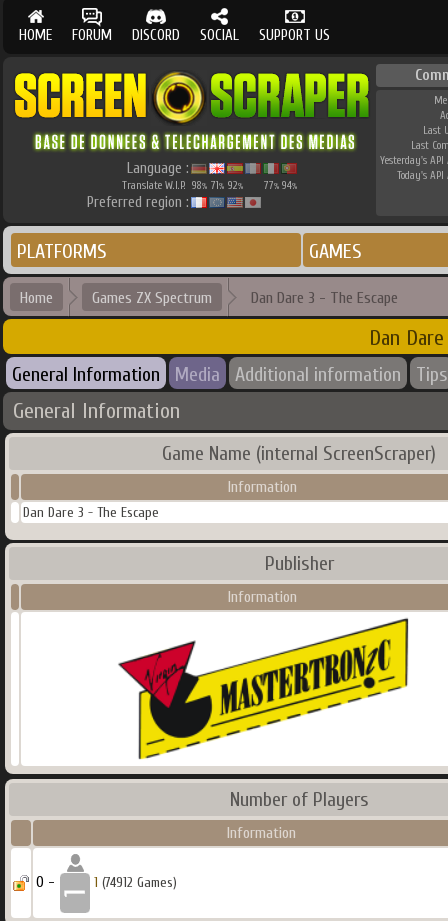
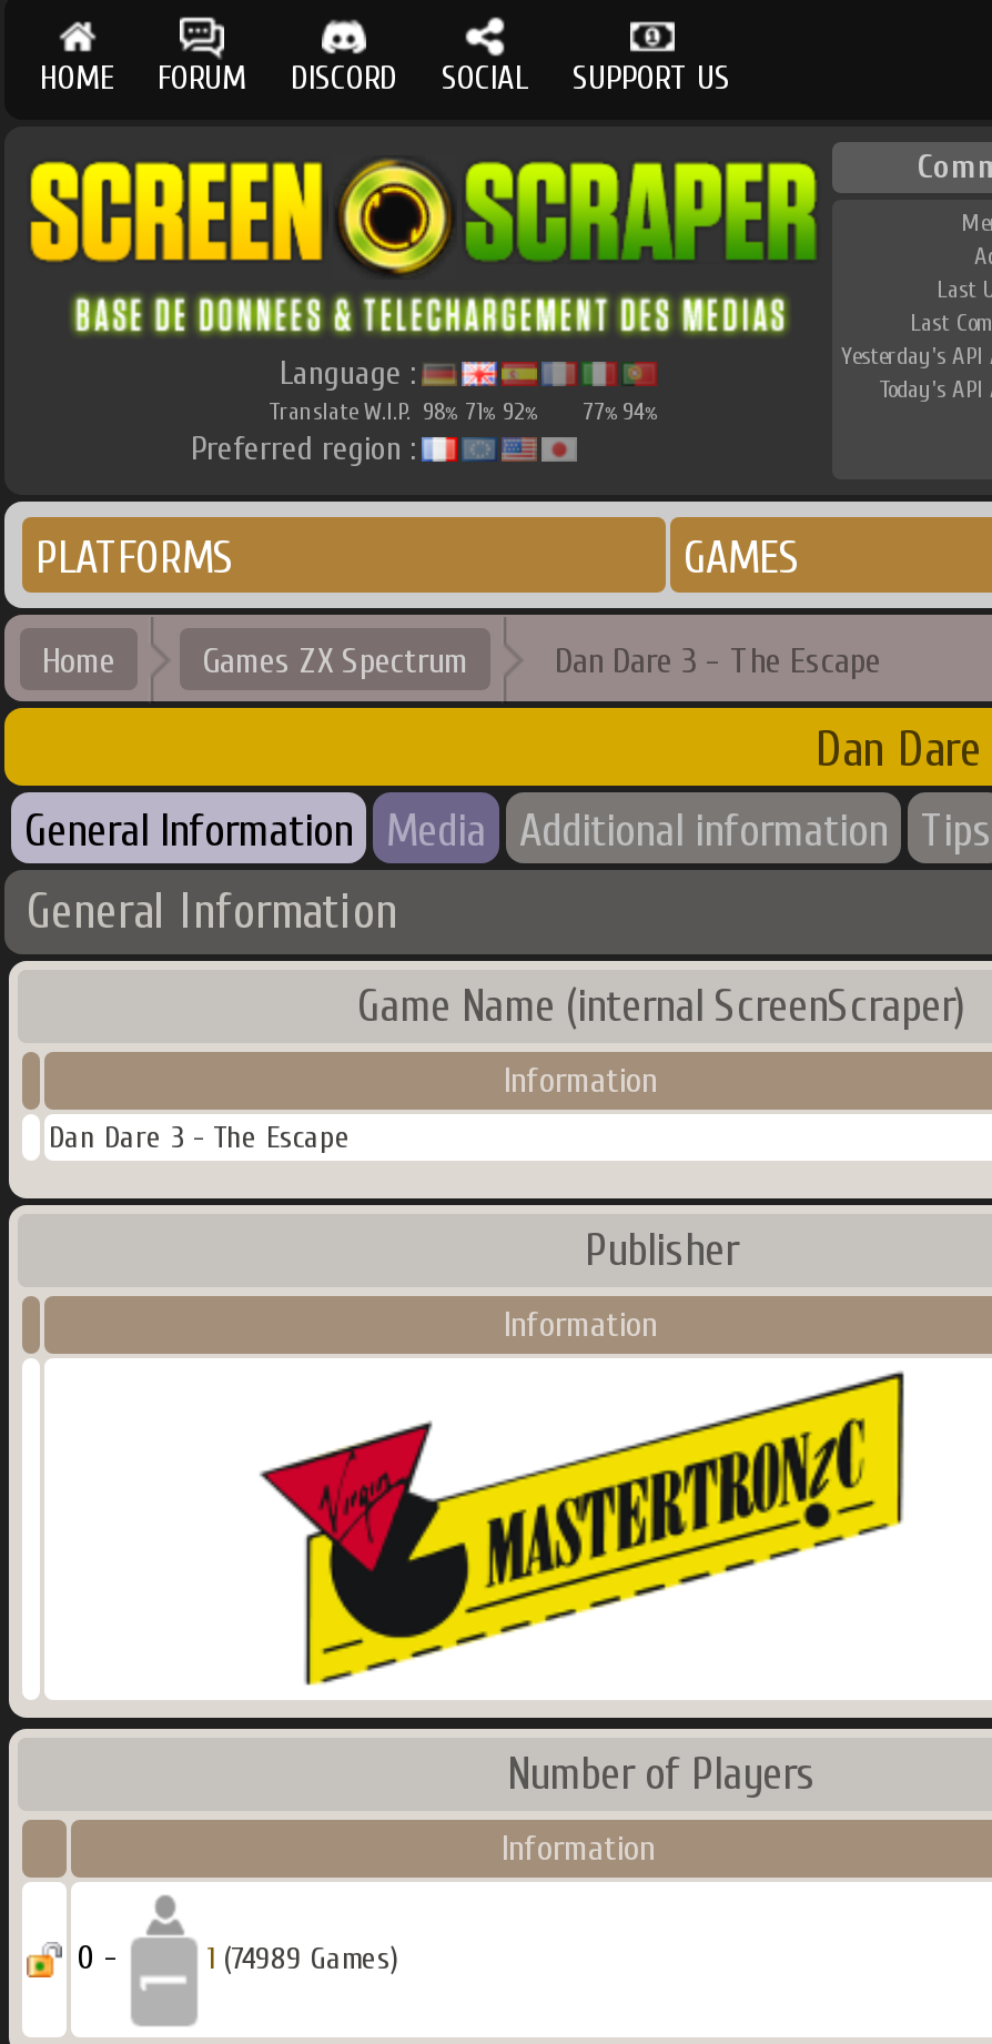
- 1 (74912 Games)
+ 1 (74989 Games)
